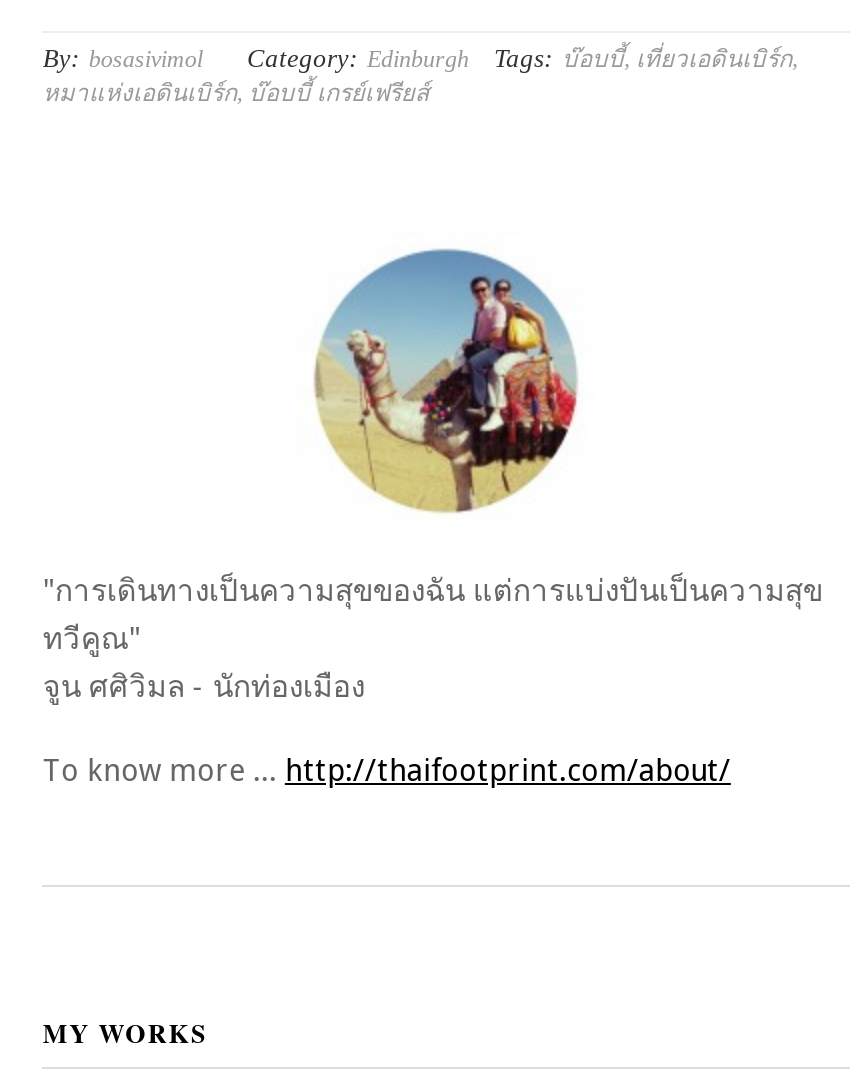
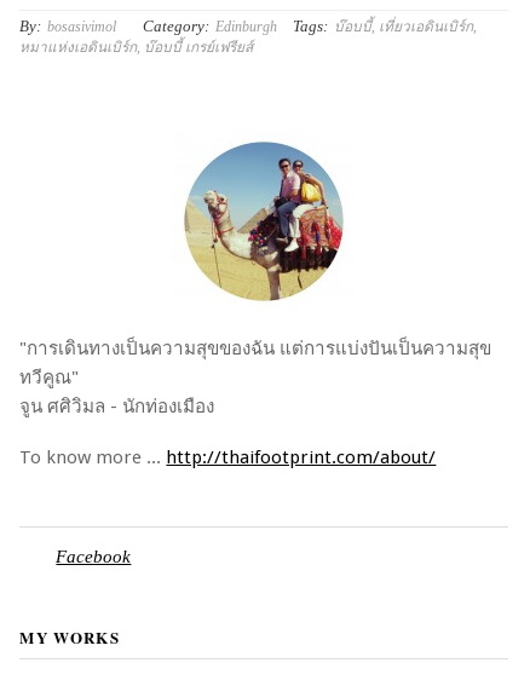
+ Facebook
